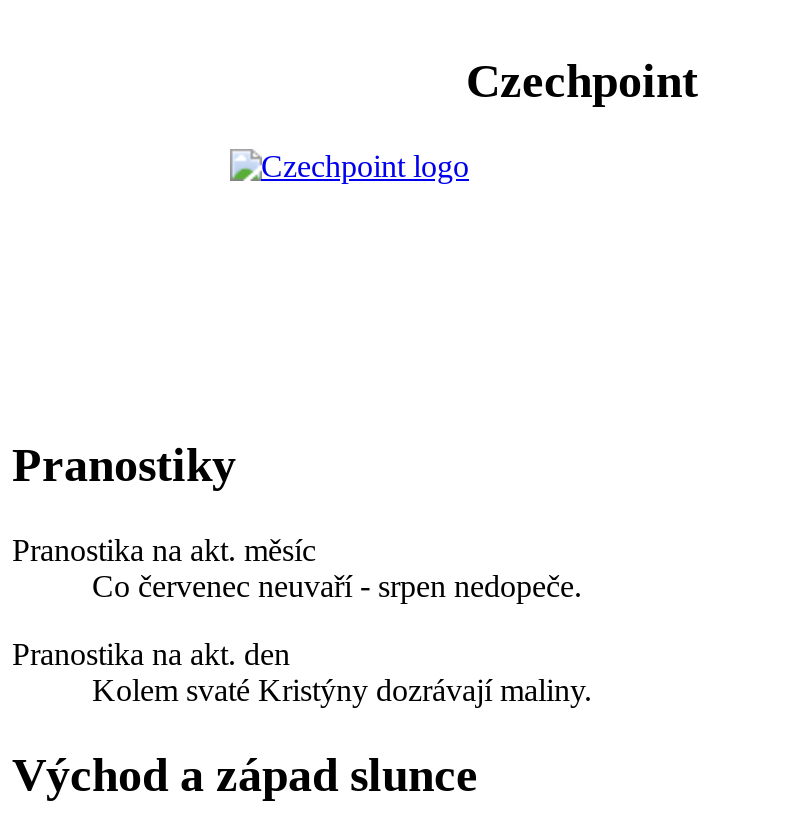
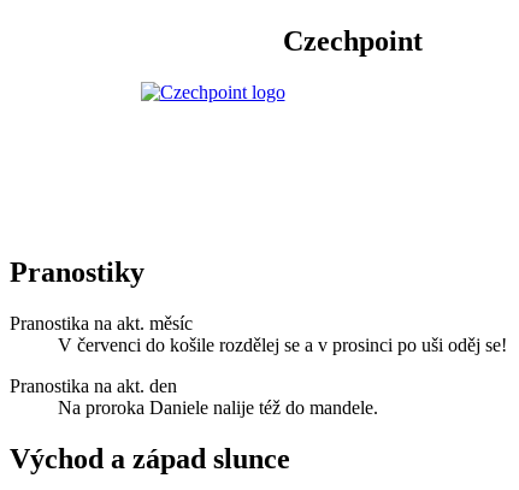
- Co červenec neuvaří - srpen nedopeče.
+ V červenci do košile rozdělej se a v prosinci po uši oděj se!

- Kolem svaté Kristýny dozrávají maliny.
+ Na proroka Daniele nalije též do mandele.
